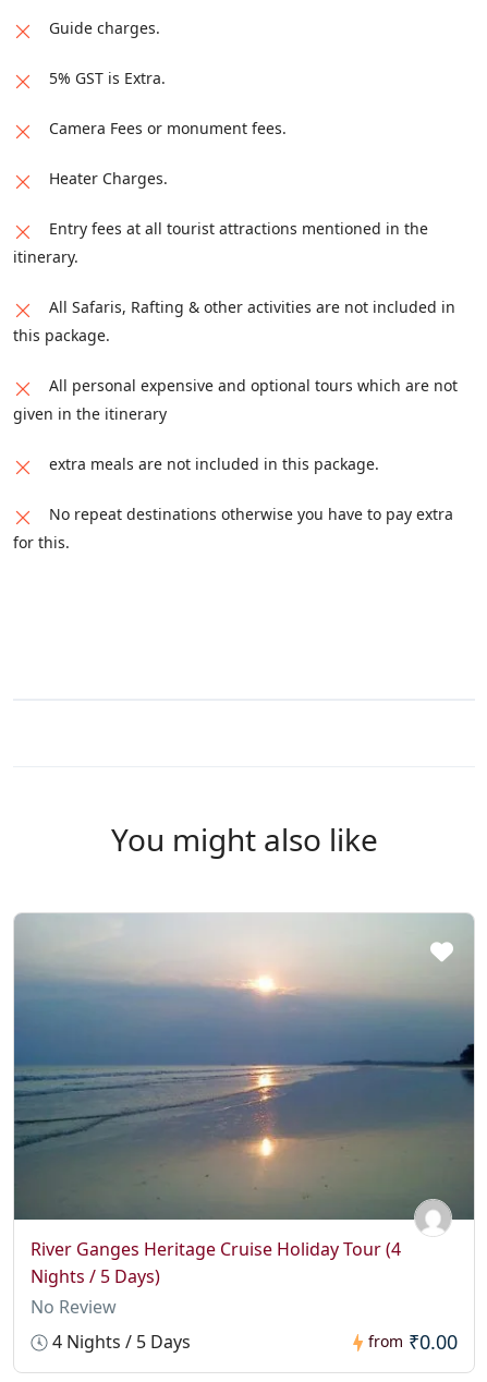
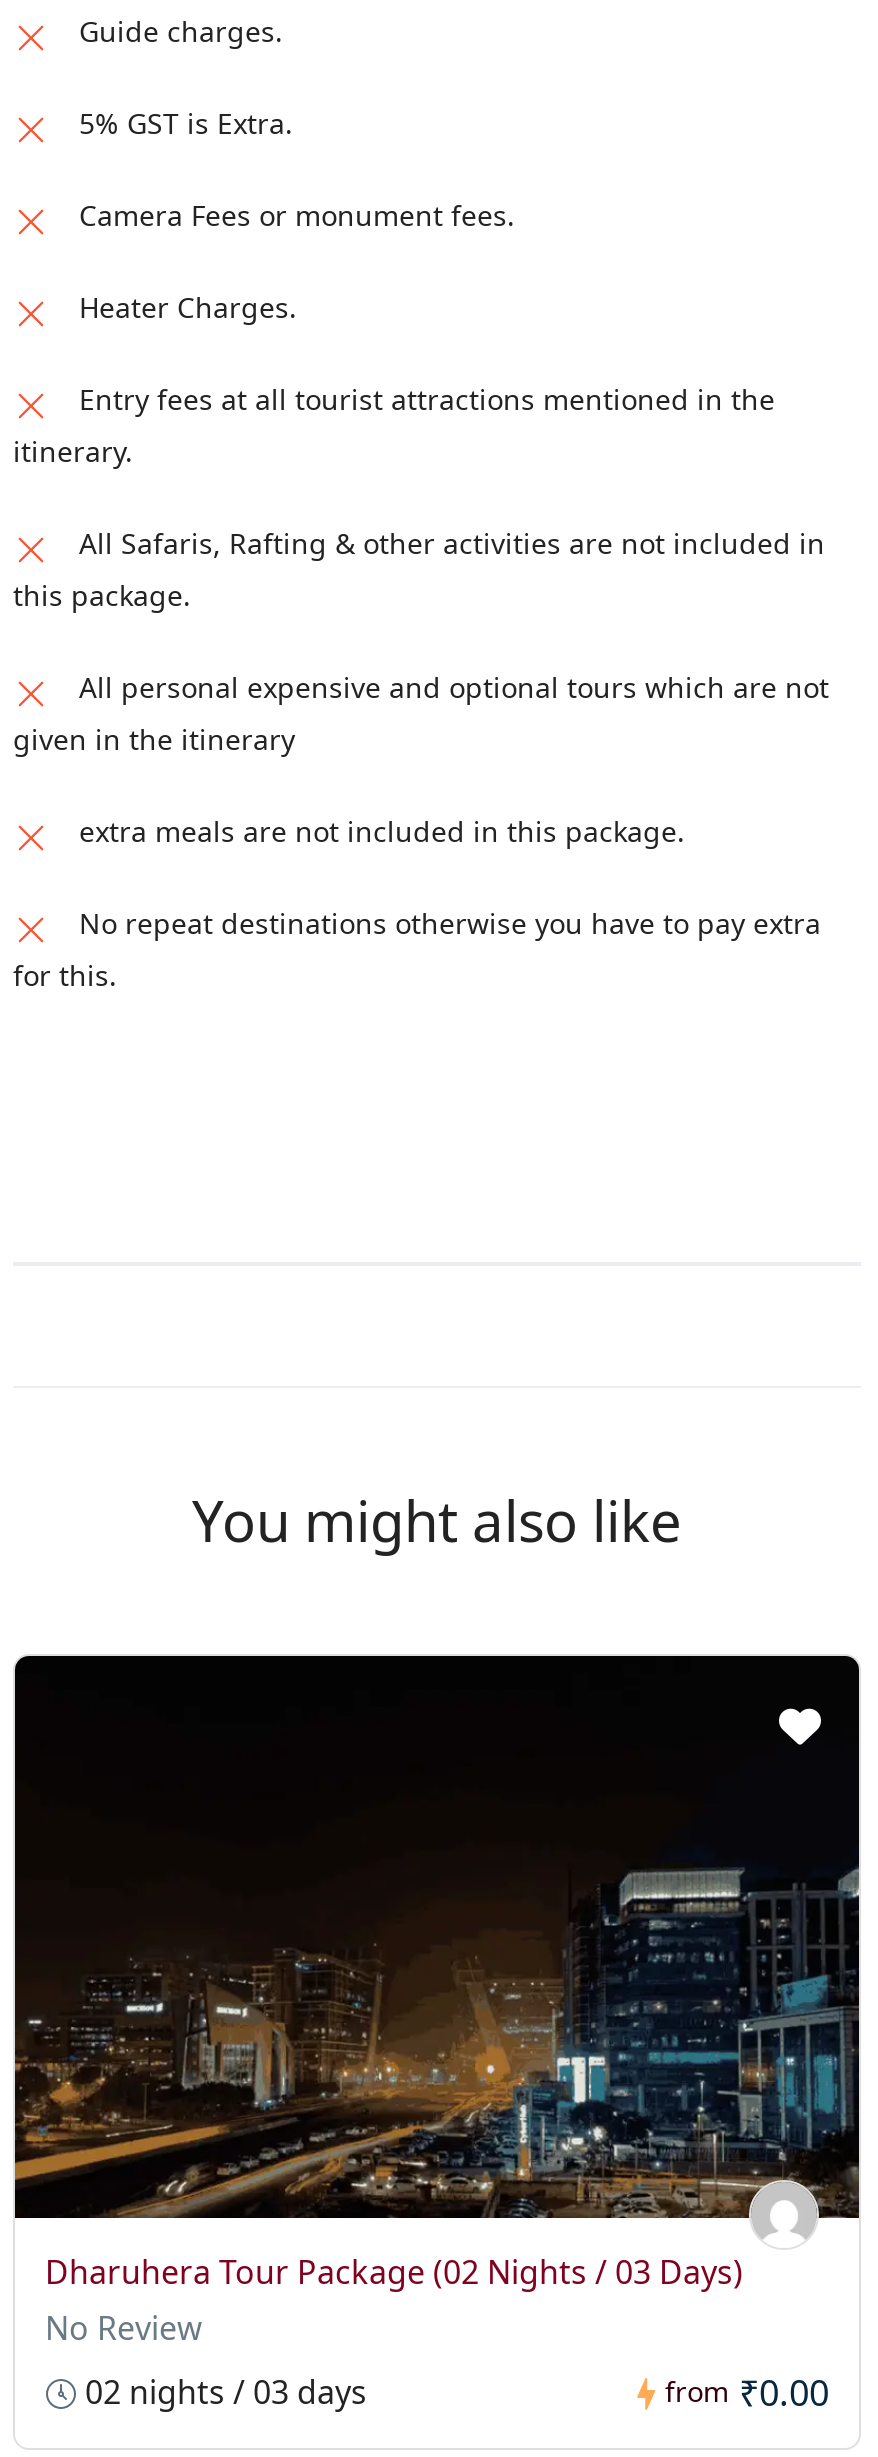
- [image]
- River Ganges Heritage Cruise Holiday Tour (4
- Nights / 5 Days)
+ [image]
+ Dharuhera Tour Package (02 Nights / 03 Days)

- 4 Nights / 5 Days
+ 02 nights / 03 days
